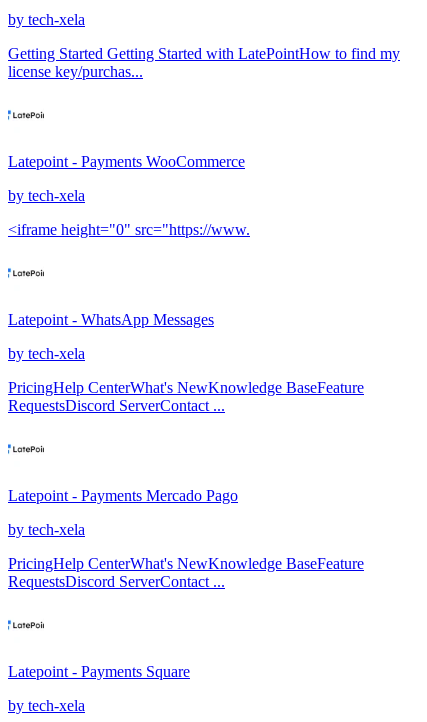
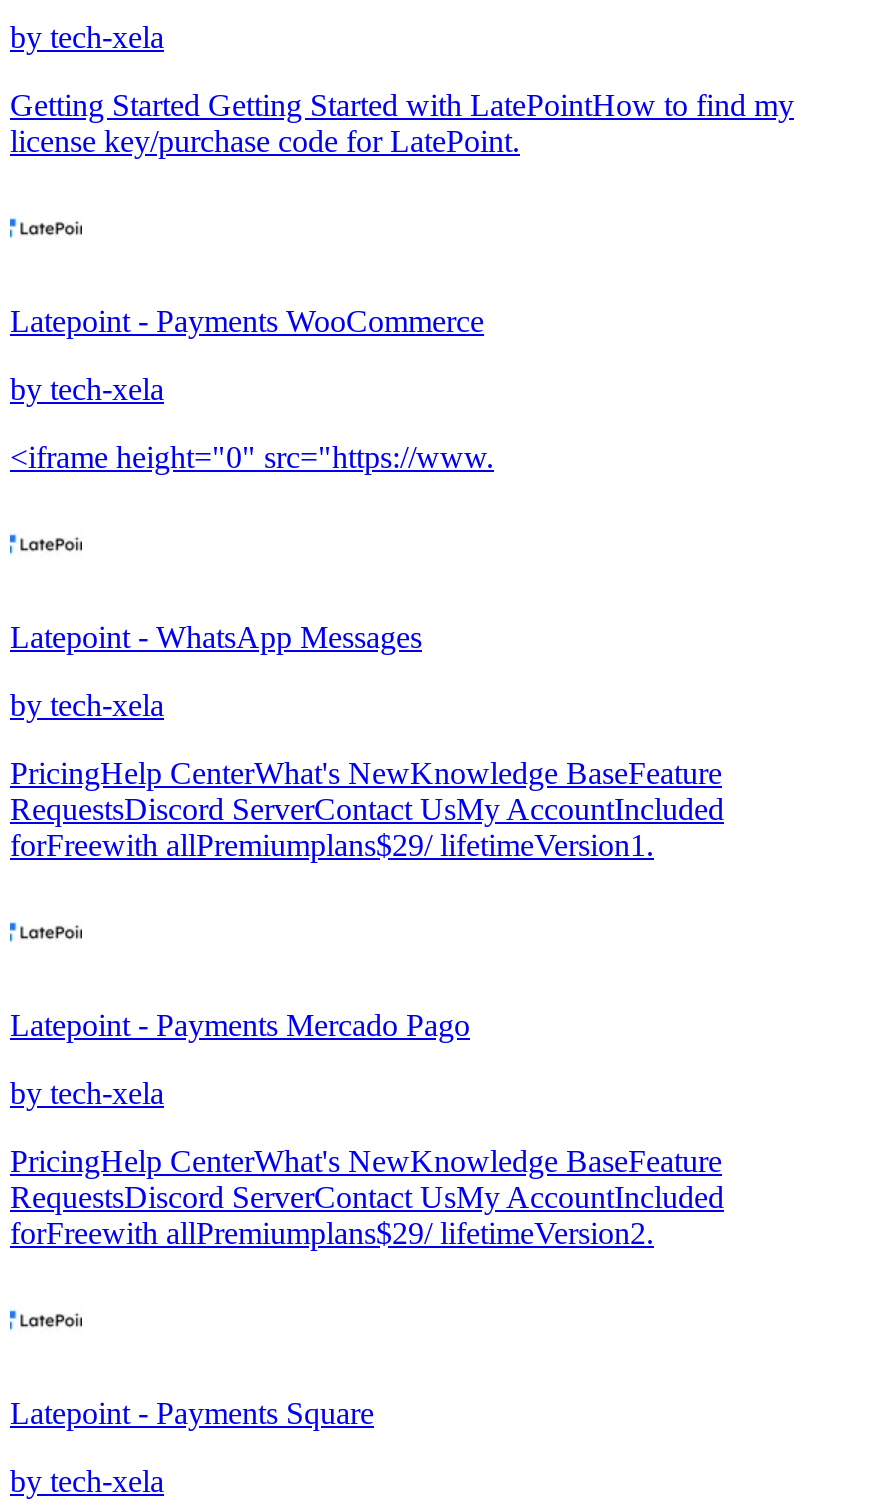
- license key/purchas...
+ license key/purchase code for LatePoint.

- RequestsDiscord ServerContact ...
+ RequestsDiscord ServerContact UsMy AccountIncluded
+ forFreewith allPremiumplans$29/ lifetimeVersion1.

- RequestsDiscord ServerContact ...
+ RequestsDiscord ServerContact UsMy AccountIncluded
+ forFreewith allPremiumplans$29/ lifetimeVersion2.
